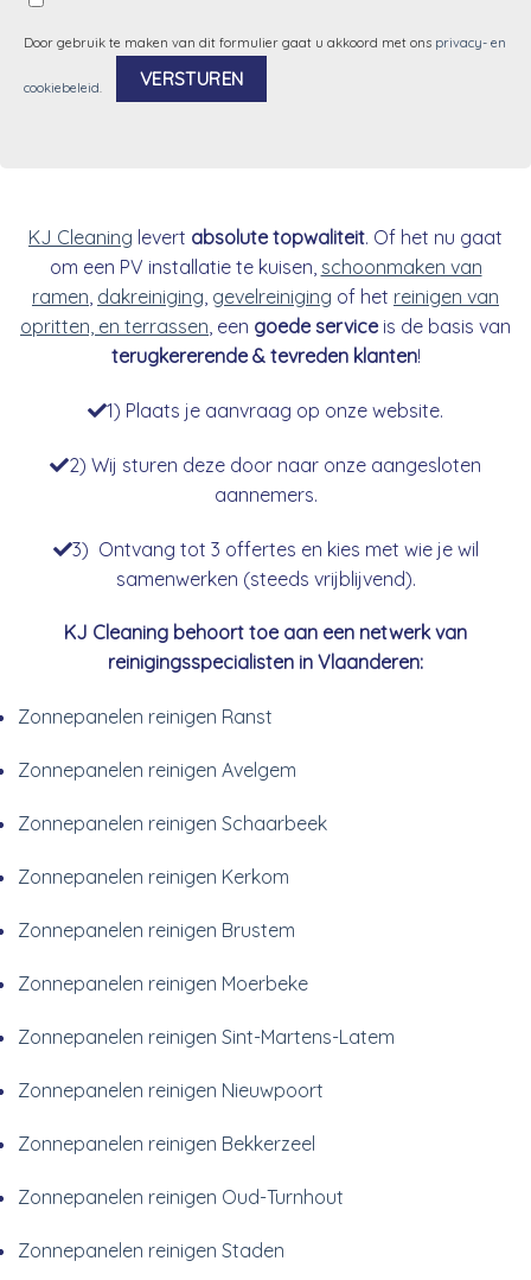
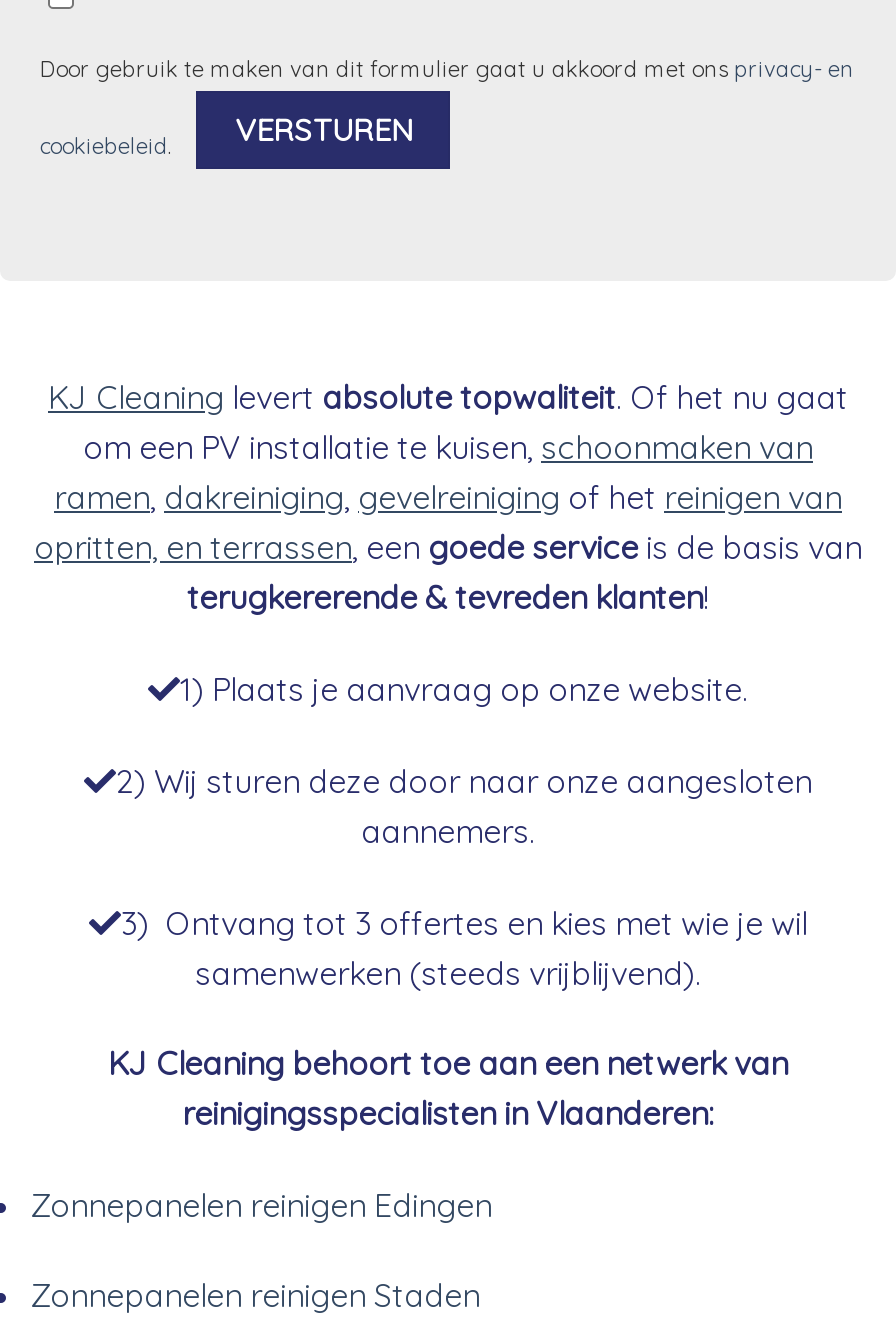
- Zonnepanelen reinigen Ranst
- Zonnepanelen reinigen Avelgem
- Zonnepanelen reinigen Schaarbeek
- Zonnepanelen reinigen Kerkom
- Zonnepanelen reinigen Brustem
- Zonnepanelen reinigen Moerbeke
- Zonnepanelen reinigen Sint-Martens-Latem
- Zonnepanelen reinigen Nieuwpoort
- Zonnepanelen reinigen Bekkerzeel
- Zonnepanelen reinigen Oud-Turnhout
+ Zonnepanelen reinigen Edingen
